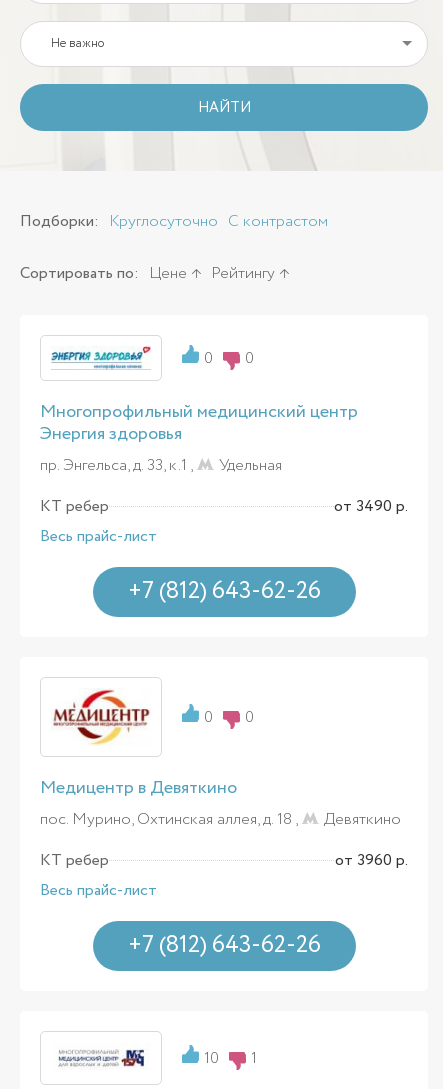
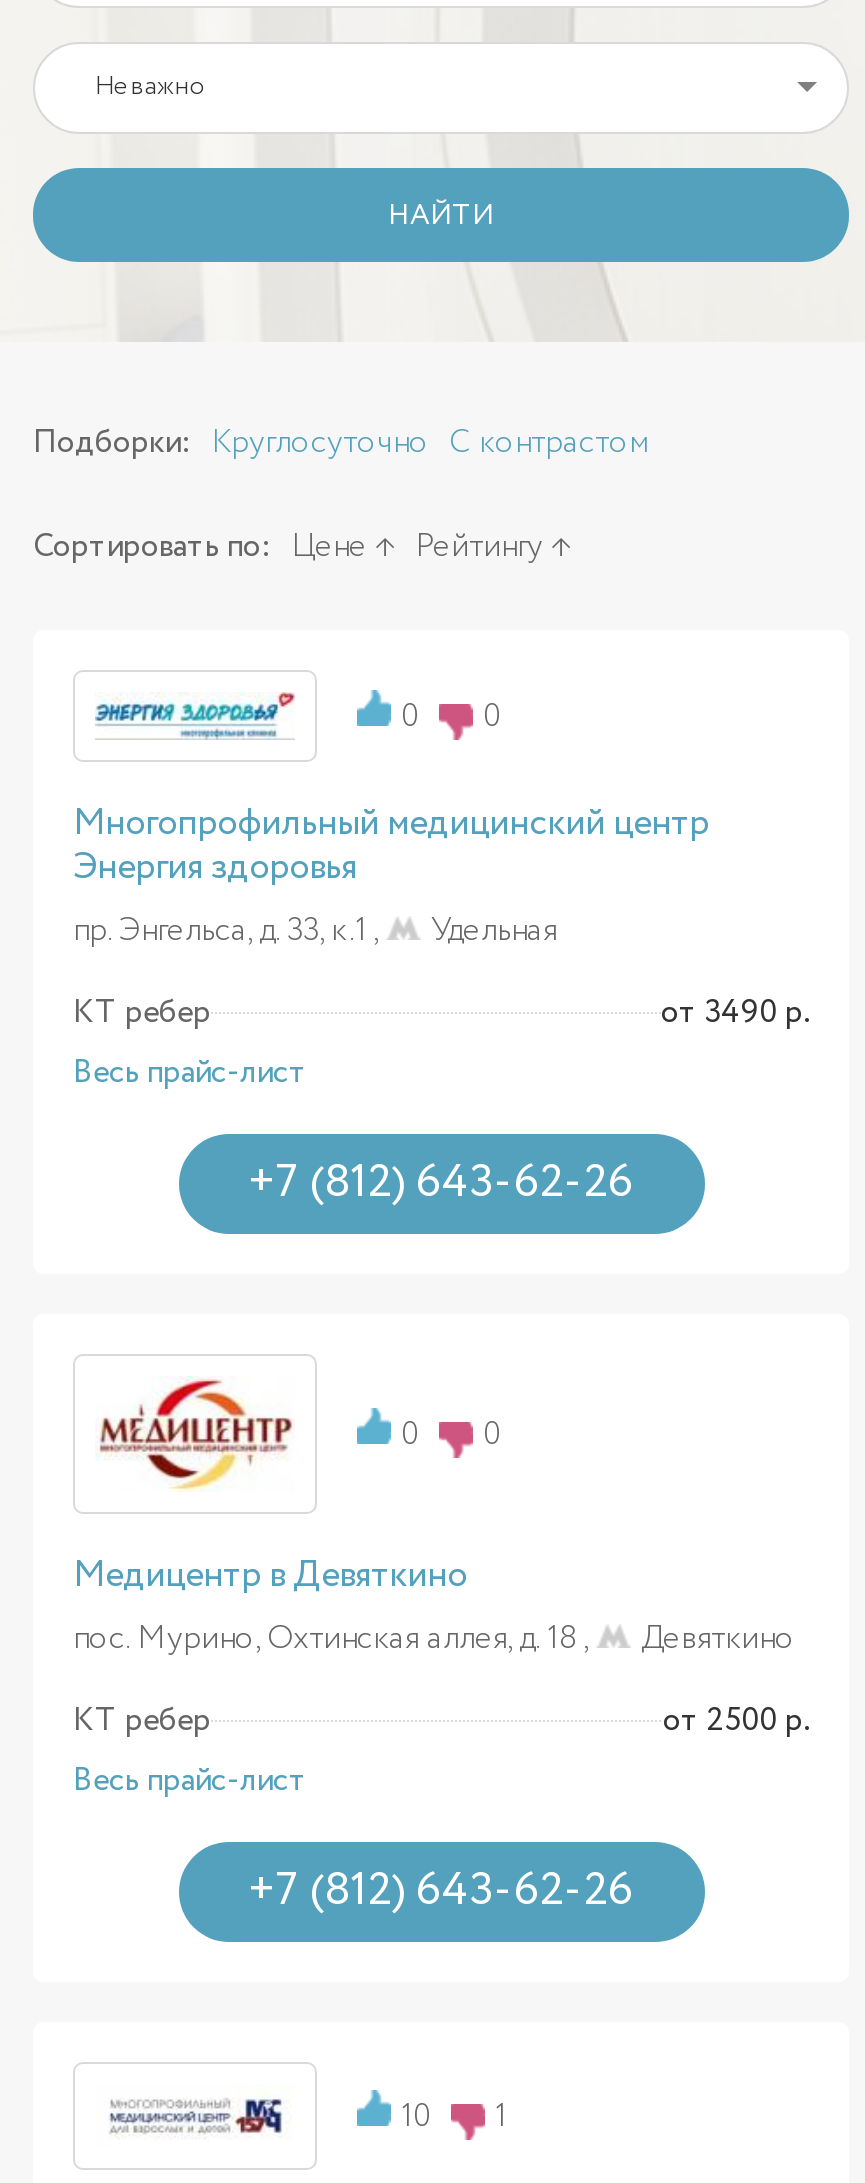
- от 3960 р.
+ от 2500 р.
